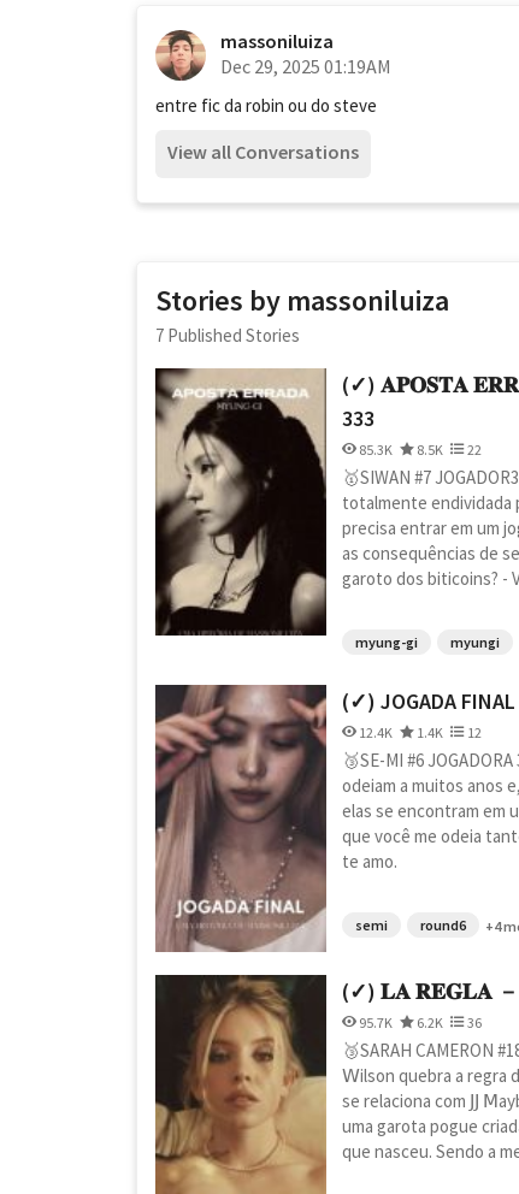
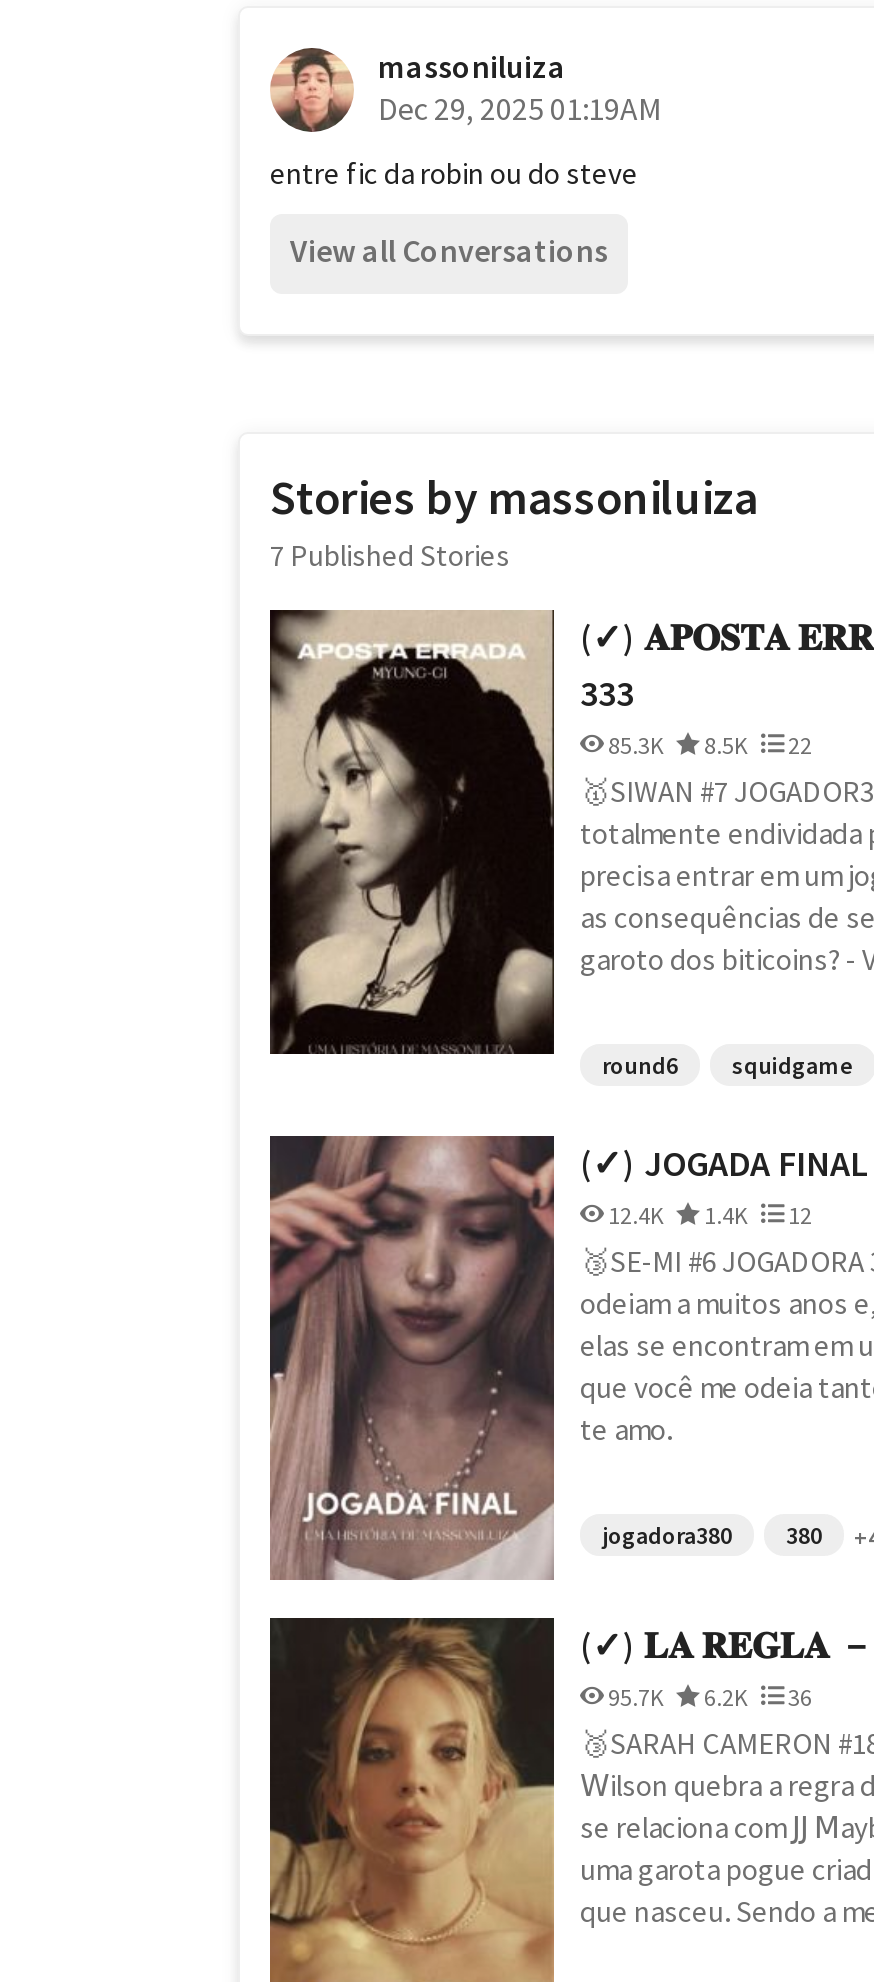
- myung-gi
- myungi
+ round6
+ squidgame

- semi
- round6
+ jogadora380
+ 380
